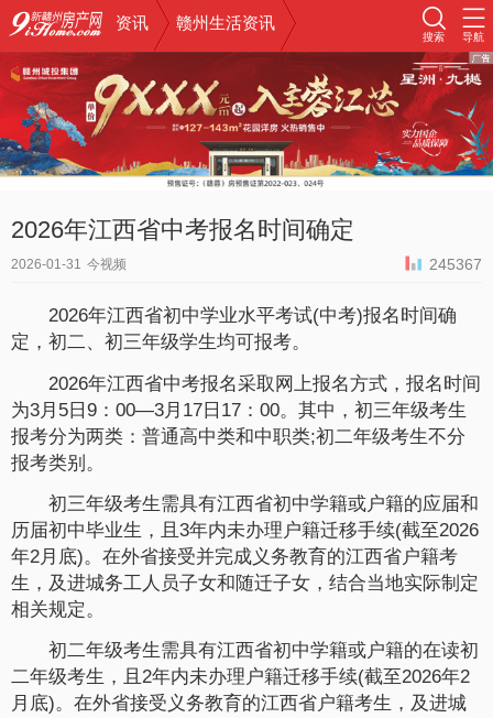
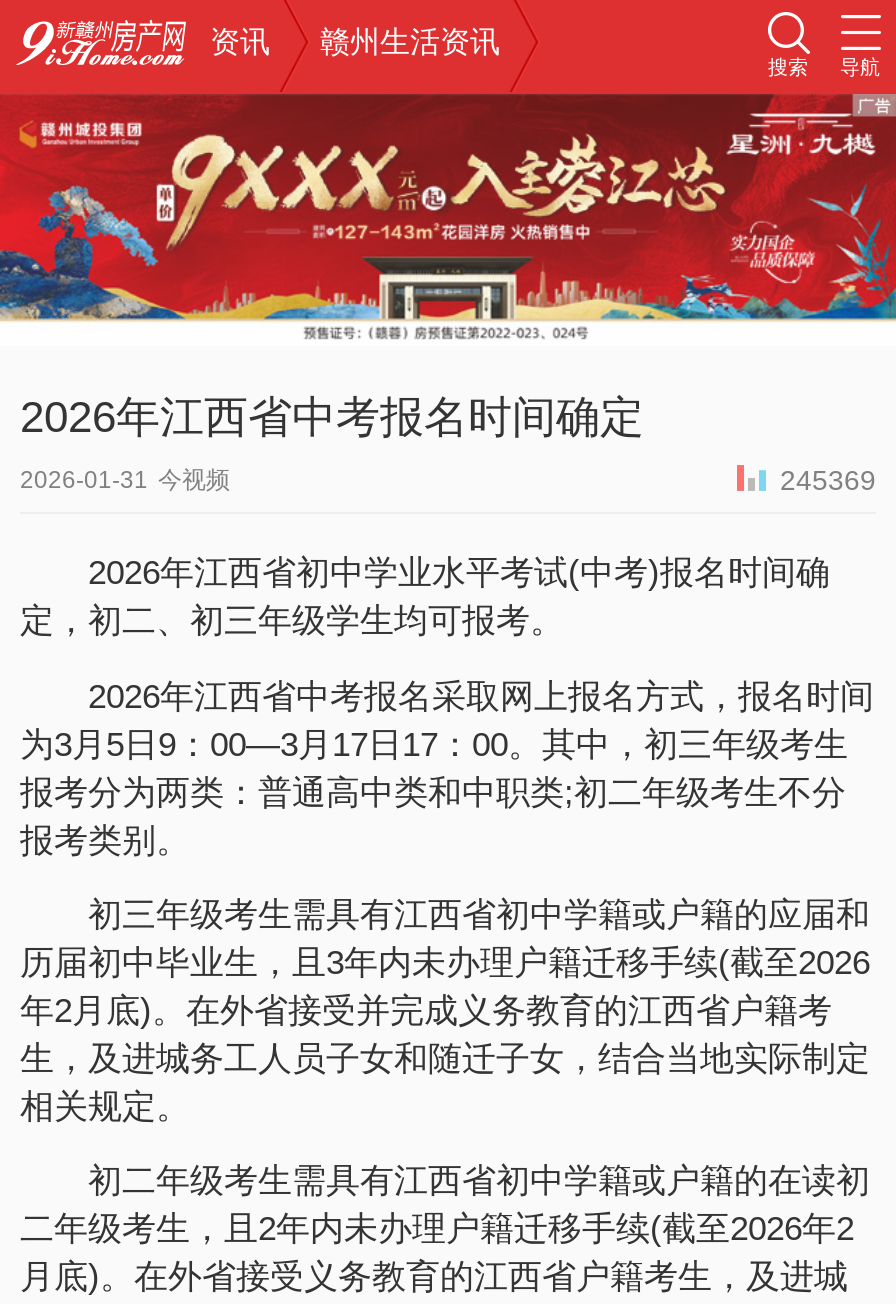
- 245367
+ 245369
